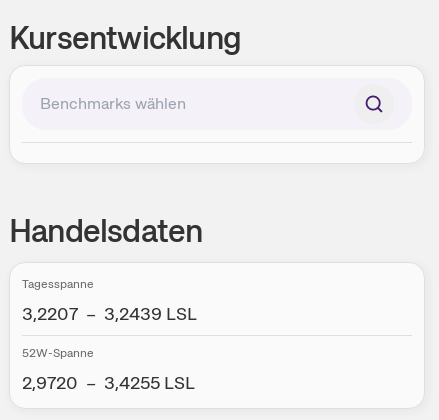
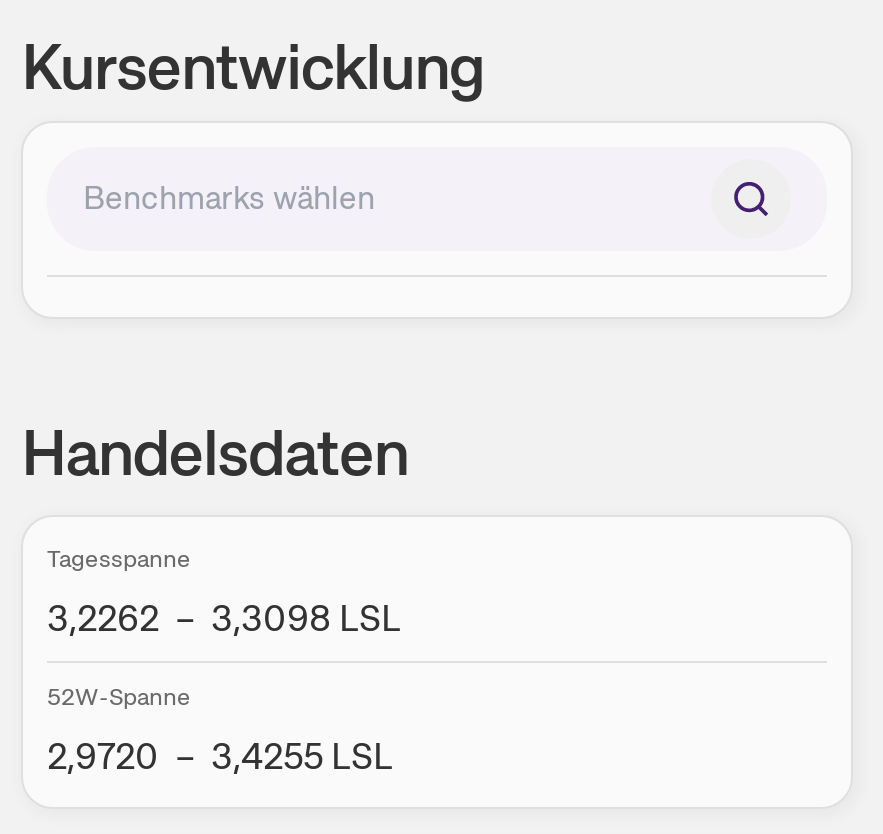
- 3,2207 – 3,2439 LSL
+ 3,2262 – 3,3098 LSL
